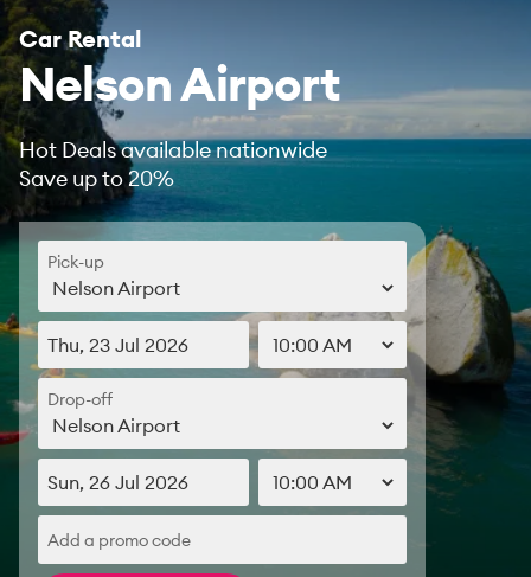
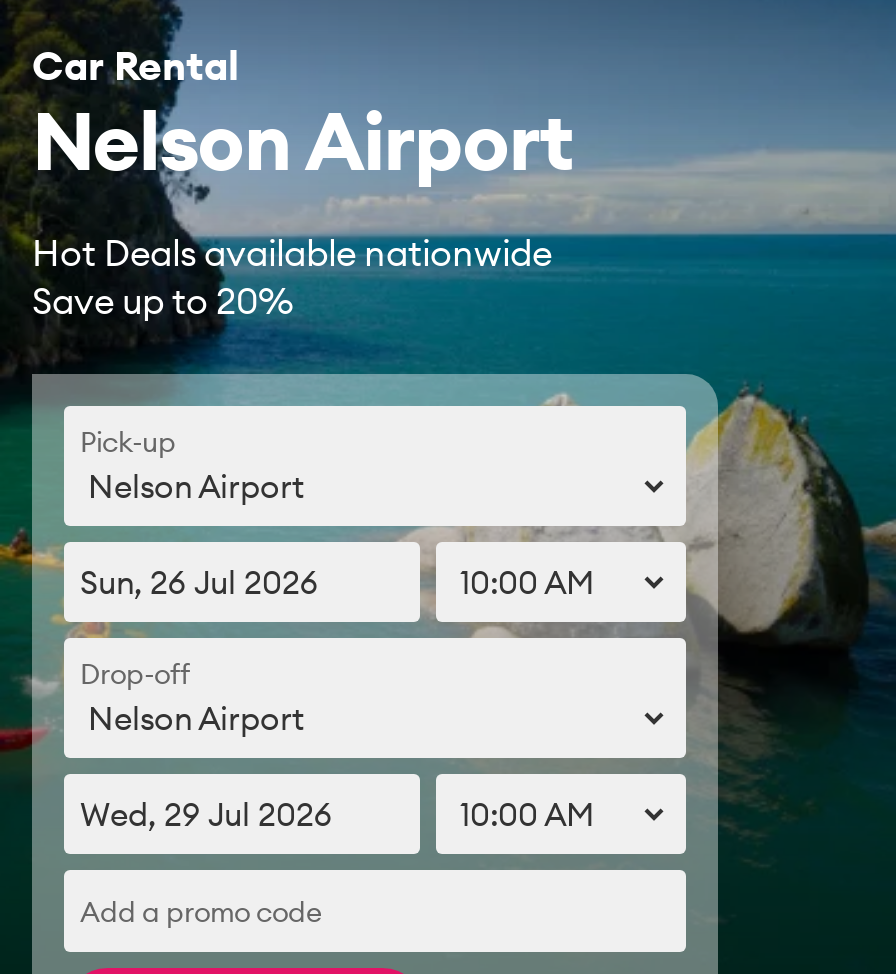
- Thu, 23 Jul 2026
+ Sun, 26 Jul 2026

- Sun, 26 Jul 2026
+ Wed, 29 Jul 2026
